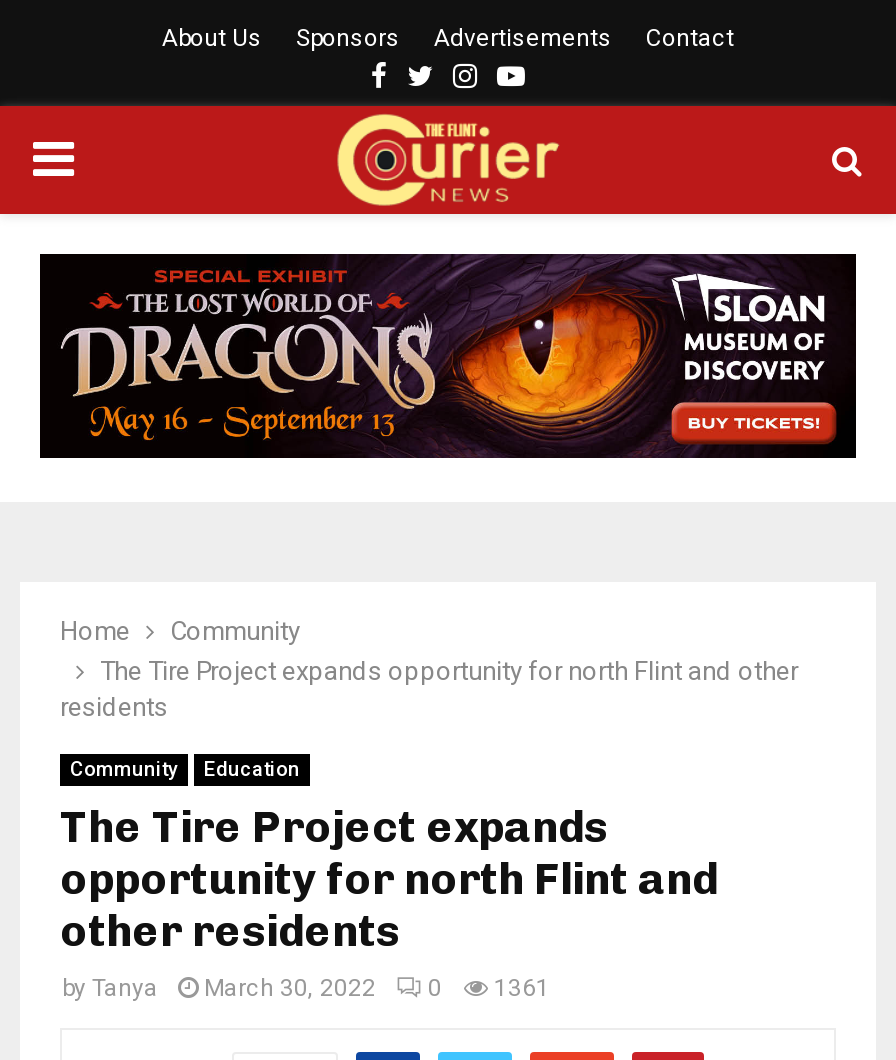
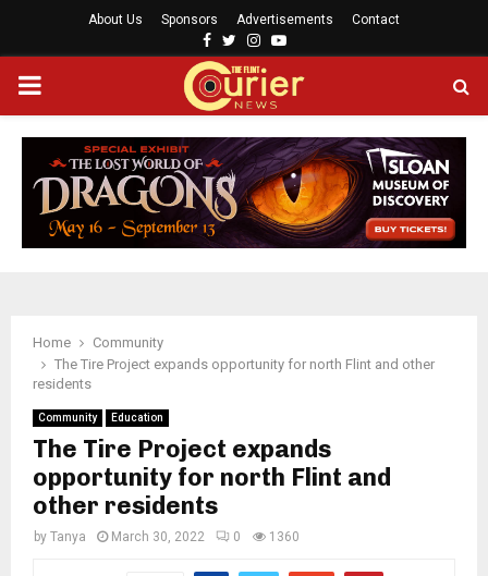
- by Tanya March 30, 2022 0 1361
+ by Tanya March 30, 2022 0 1360
